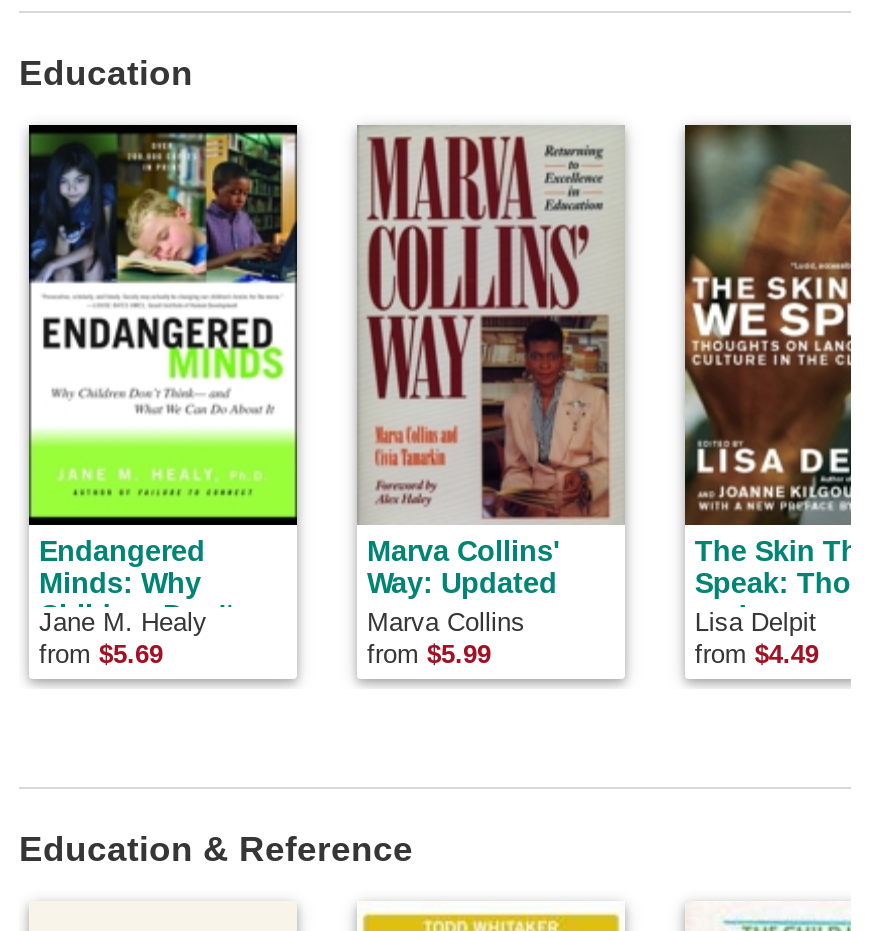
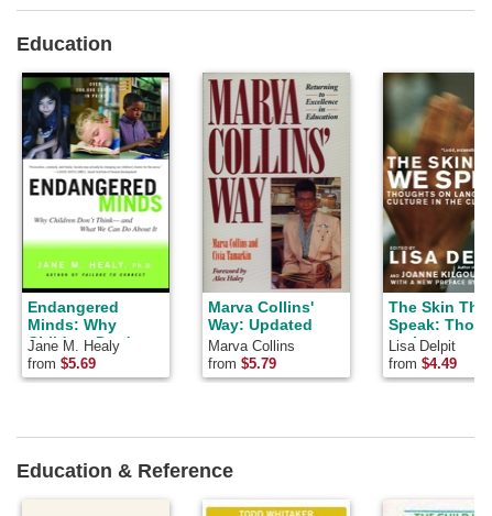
- from $5.99
+ from $5.79
